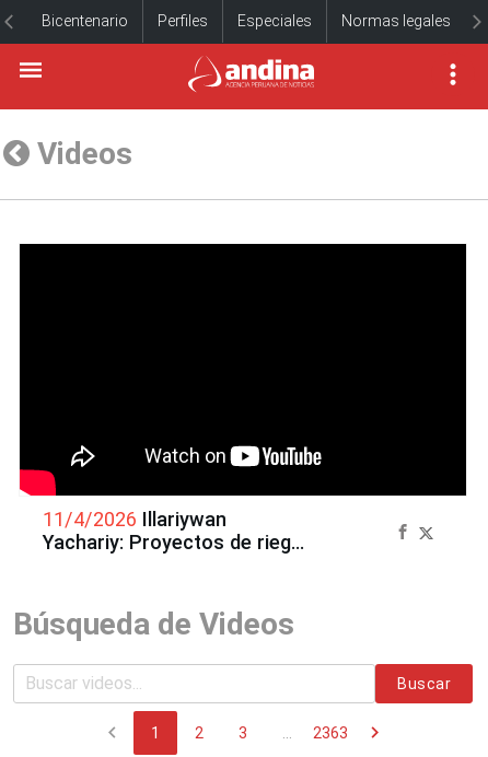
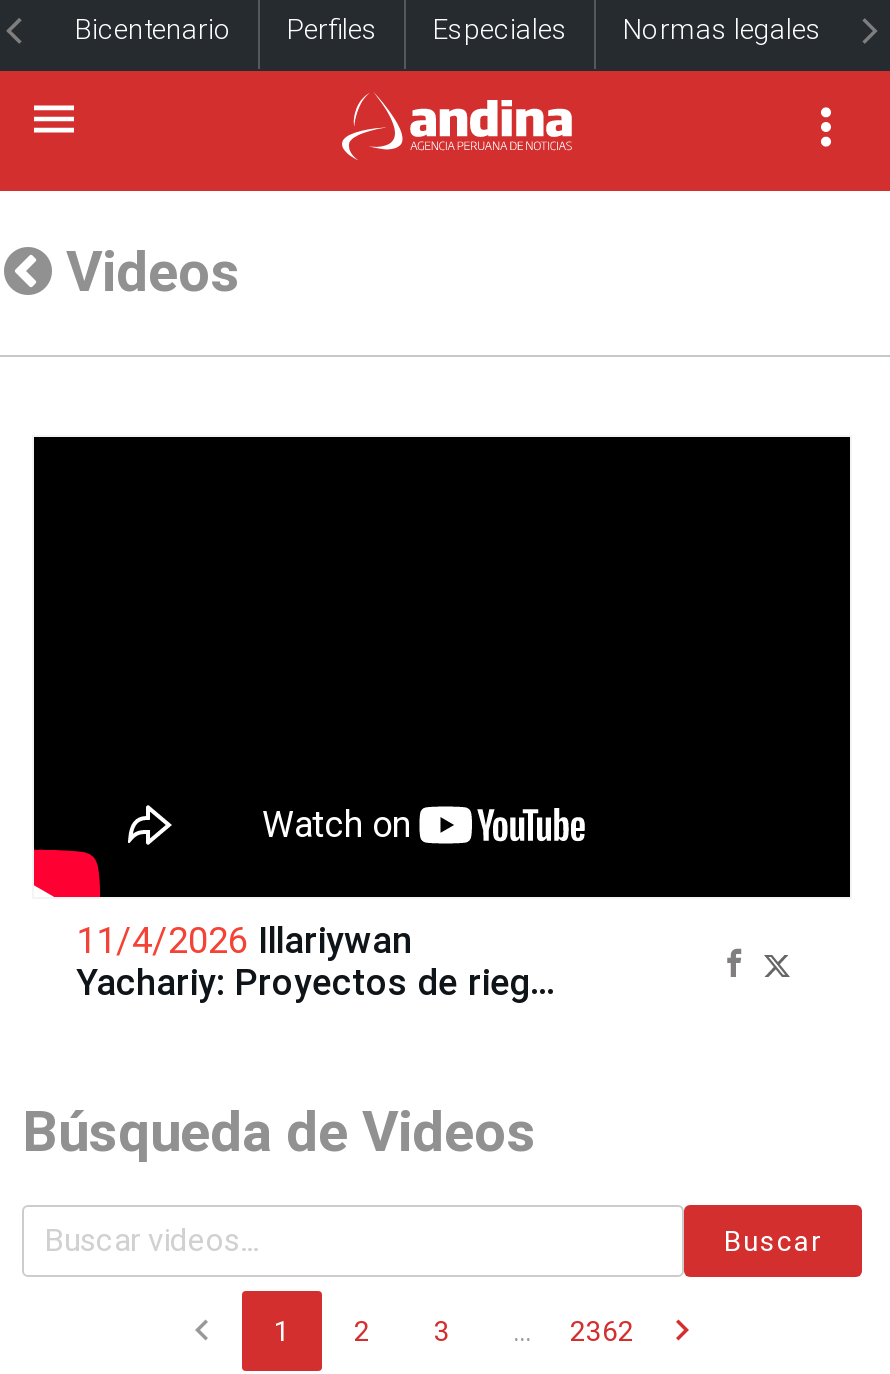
- 2363
+ 2362
